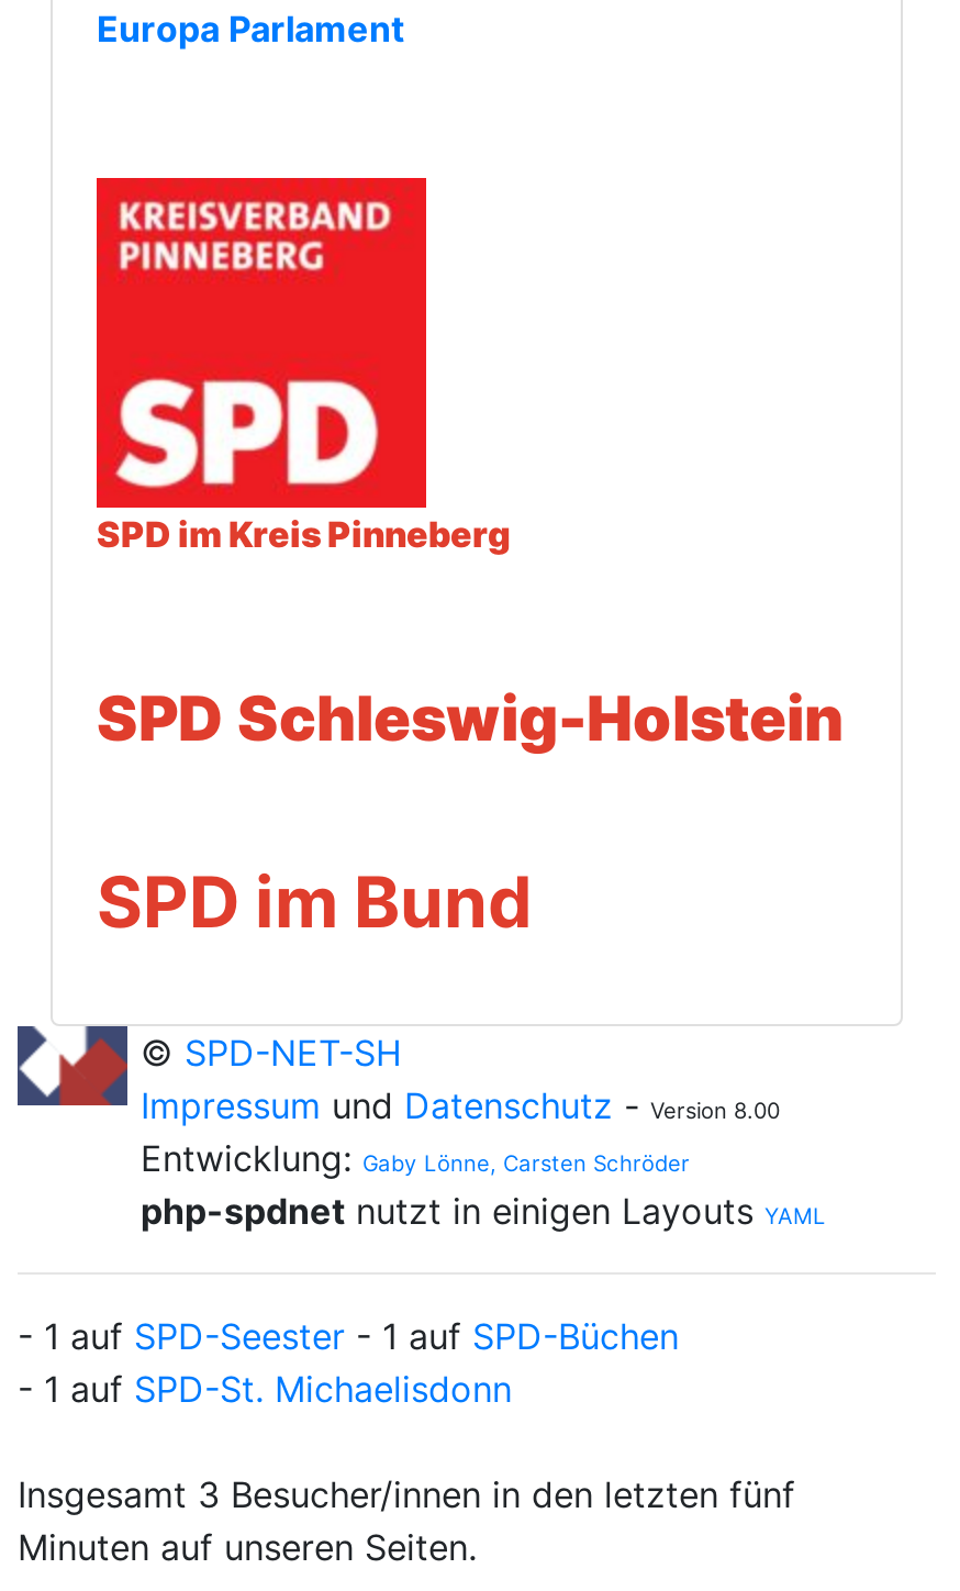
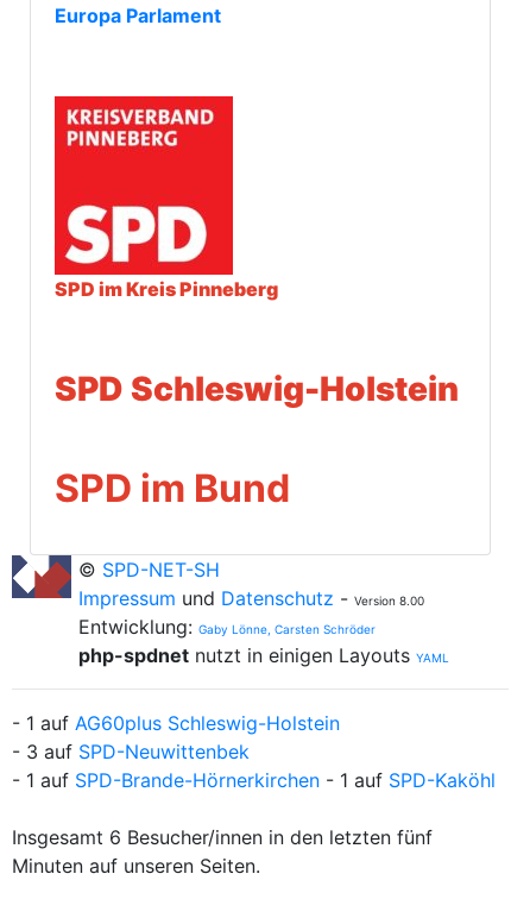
- - 1 auf SPD-Seester - 1 auf SPD-Büchen
- - 1 auf SPD-St. Michaelisdonn
+ - 1 auf AG60plus Schleswig-Holstein
+ - 3 auf SPD-Neuwittenbek
+ - 1 auf SPD-Brande-Hörnerkirchen - 1 auf SPD-Kaköhl

- Insgesamt 3 Besucher/innen in den letzten fünf
+ Insgesamt 6 Besucher/innen in den letzten fünf
